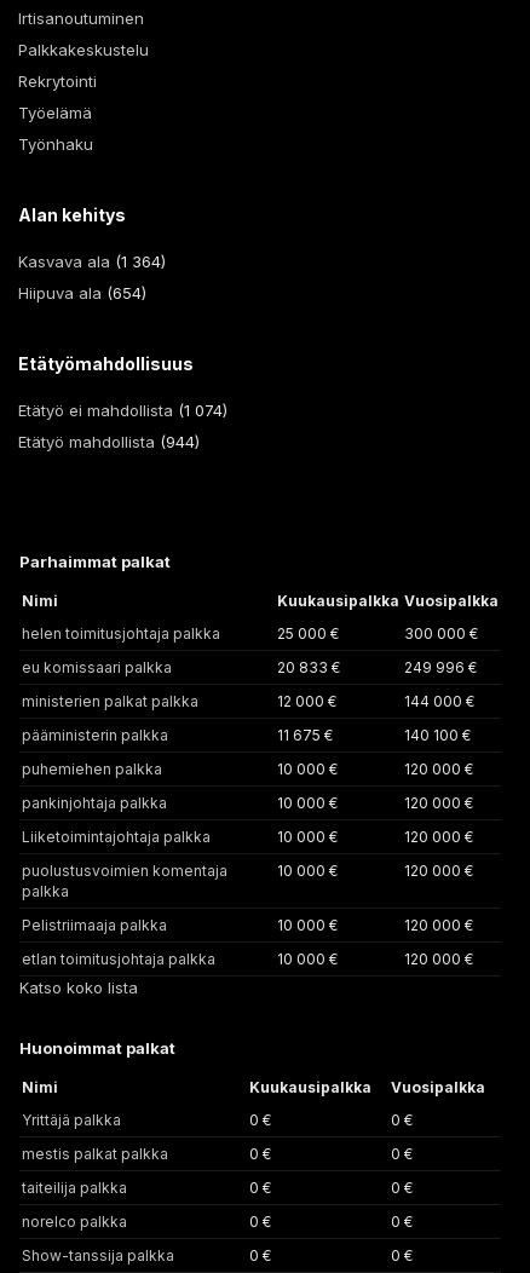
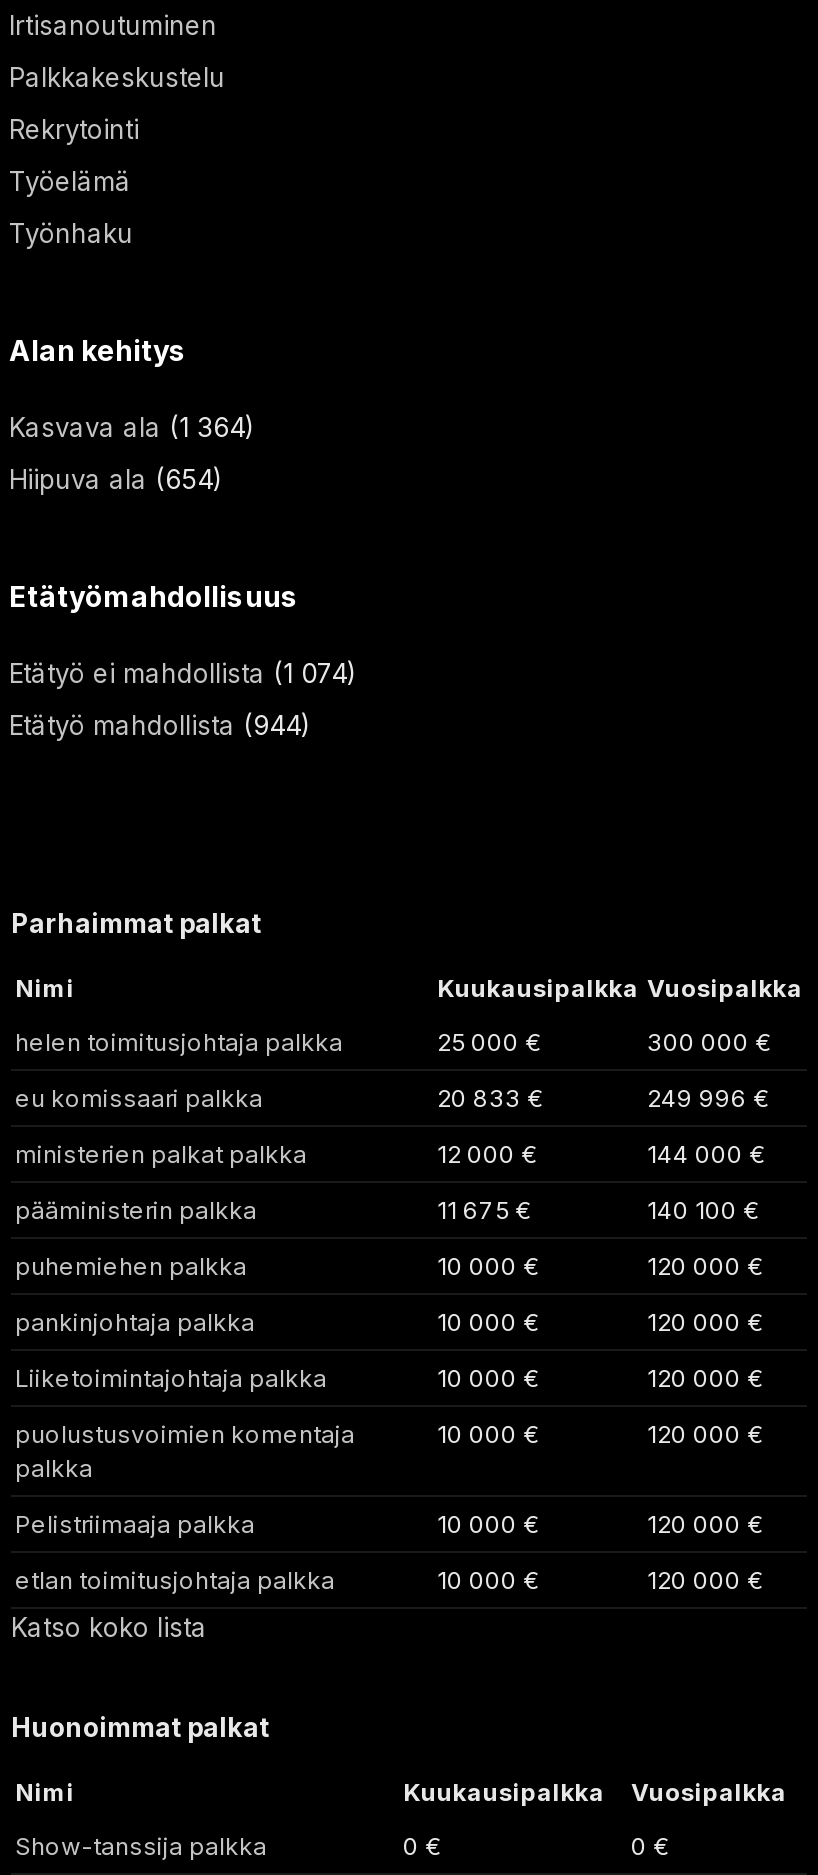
- Yrittäjä palkka
- 0 €
- 0 €
- mestis palkat palkka
- 0 €
- 0 €
- taiteilija palkka
- 0 €
- 0 €
- norelco palkka
- 0 €
- 0 €
